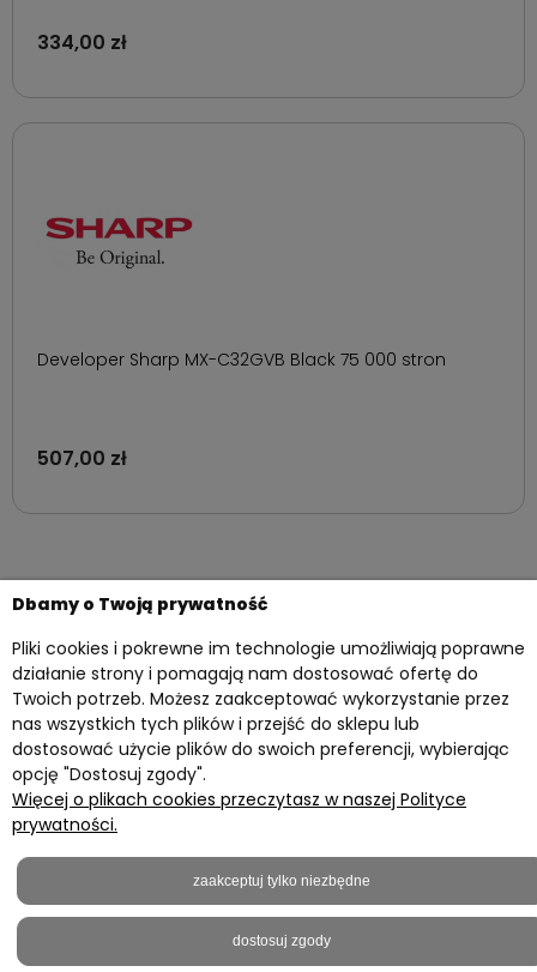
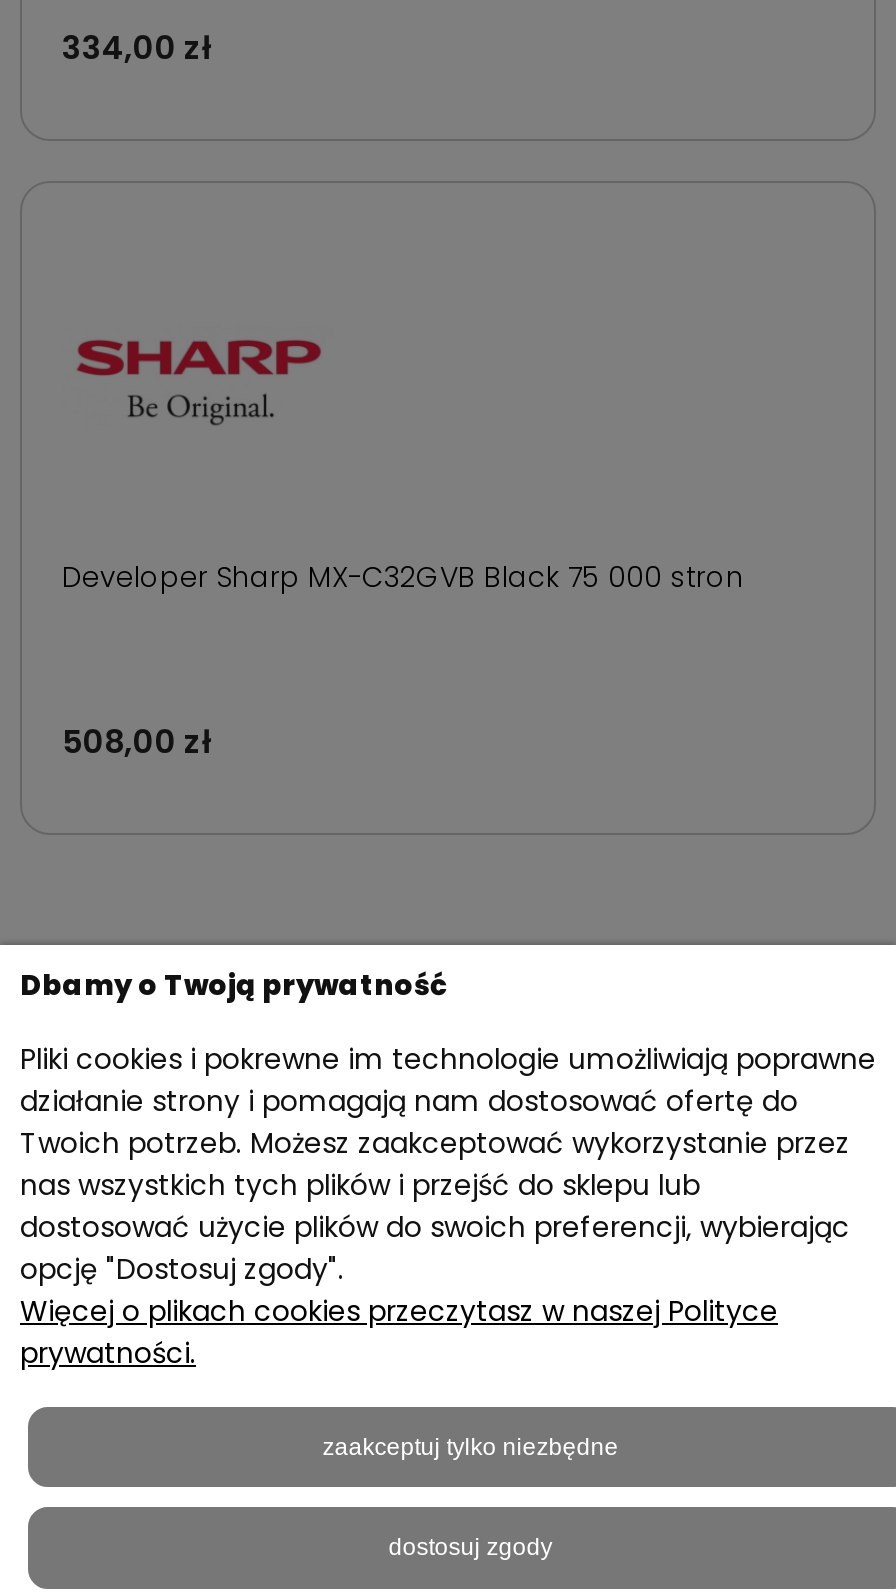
- 507,00 zł
+ 508,00 zł
